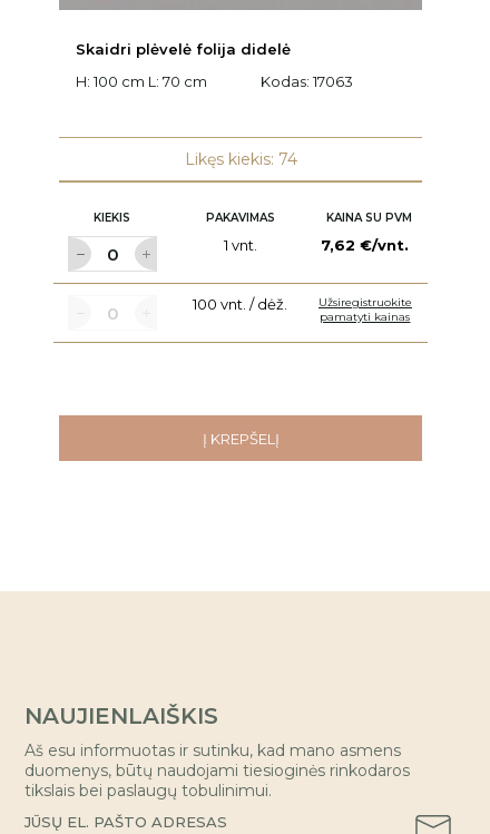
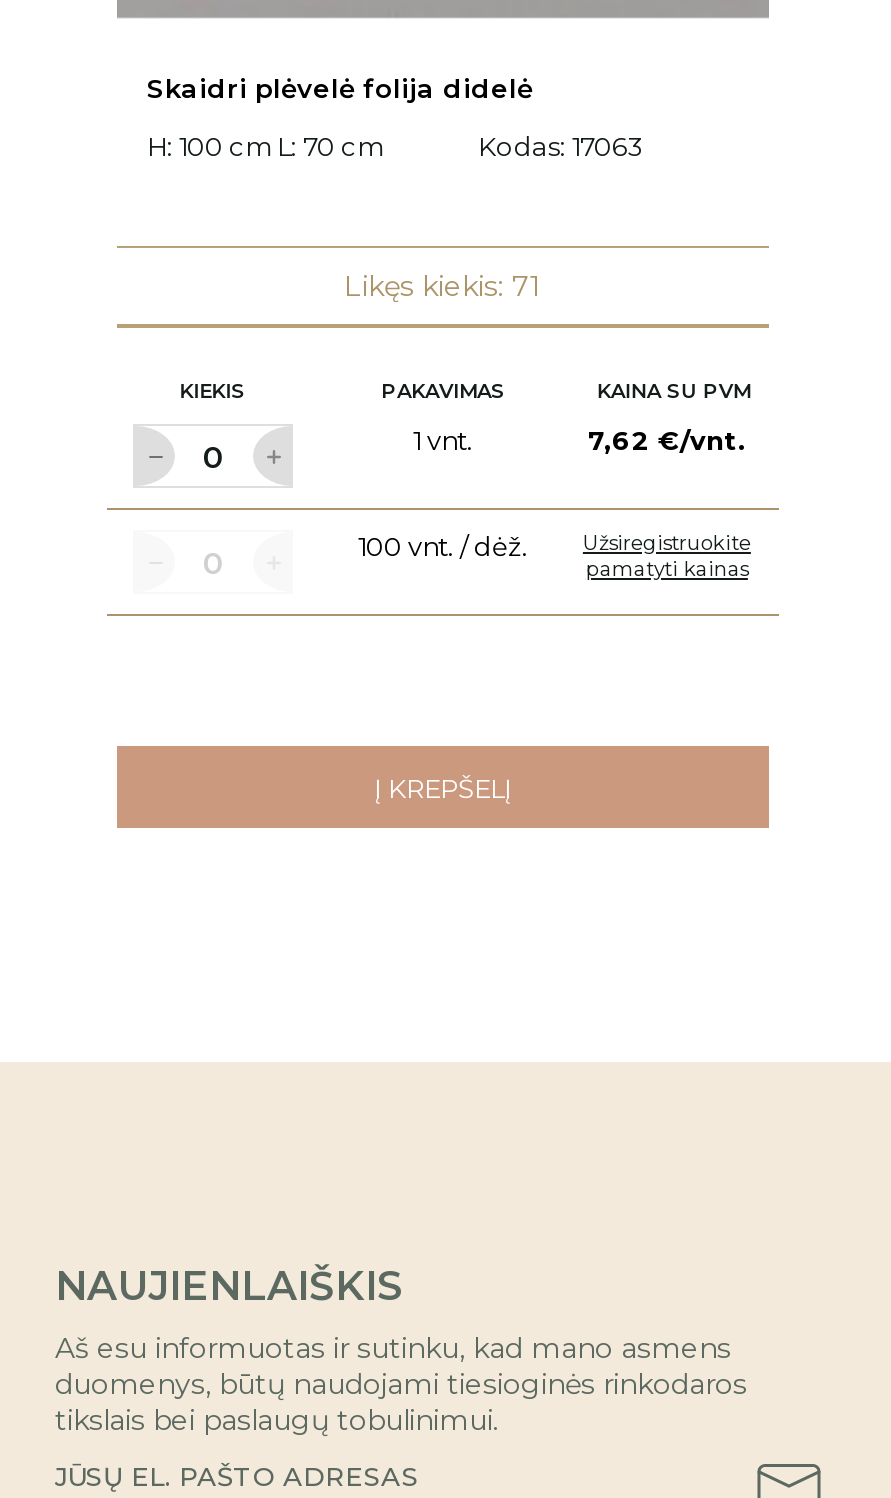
- Likęs kiekis: 74
+ Likęs kiekis: 71
